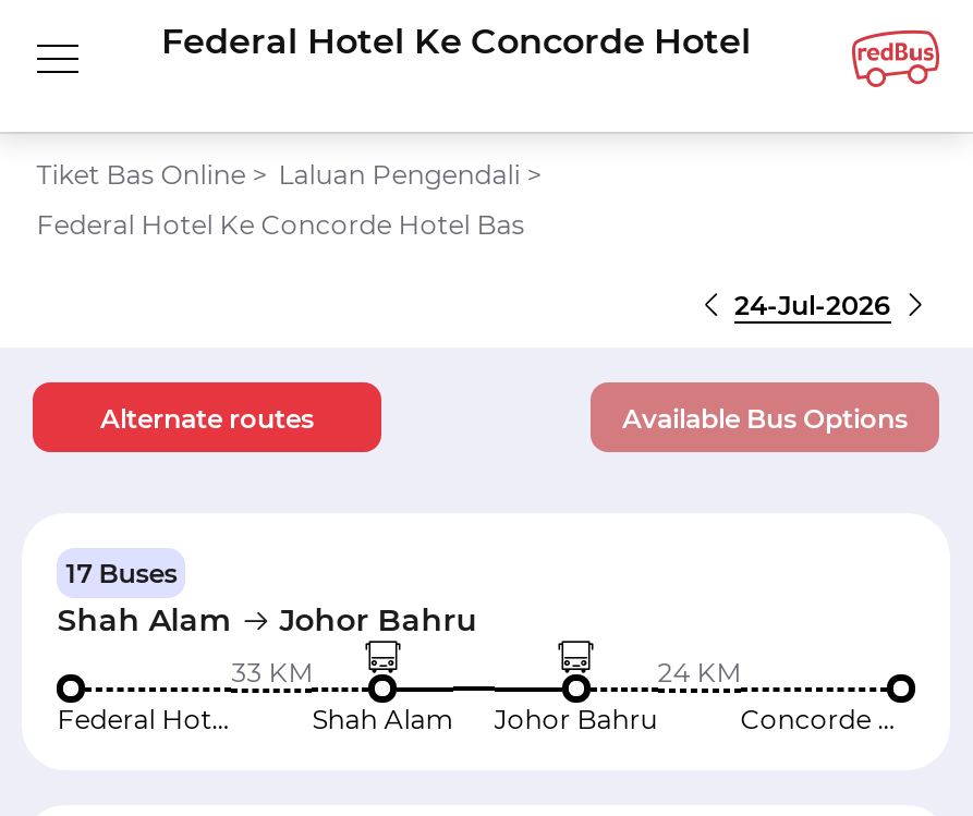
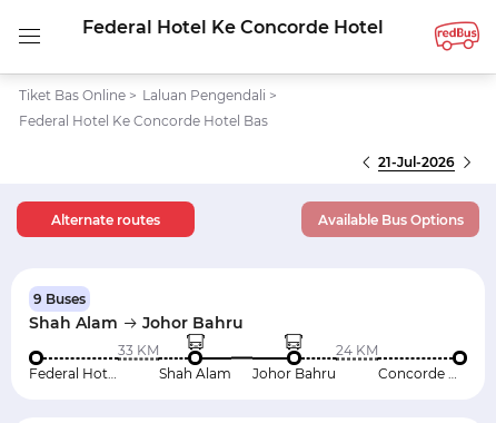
- 24-Jul-2026
+ 21-Jul-2026

- 17 Buses
+ 9 Buses
